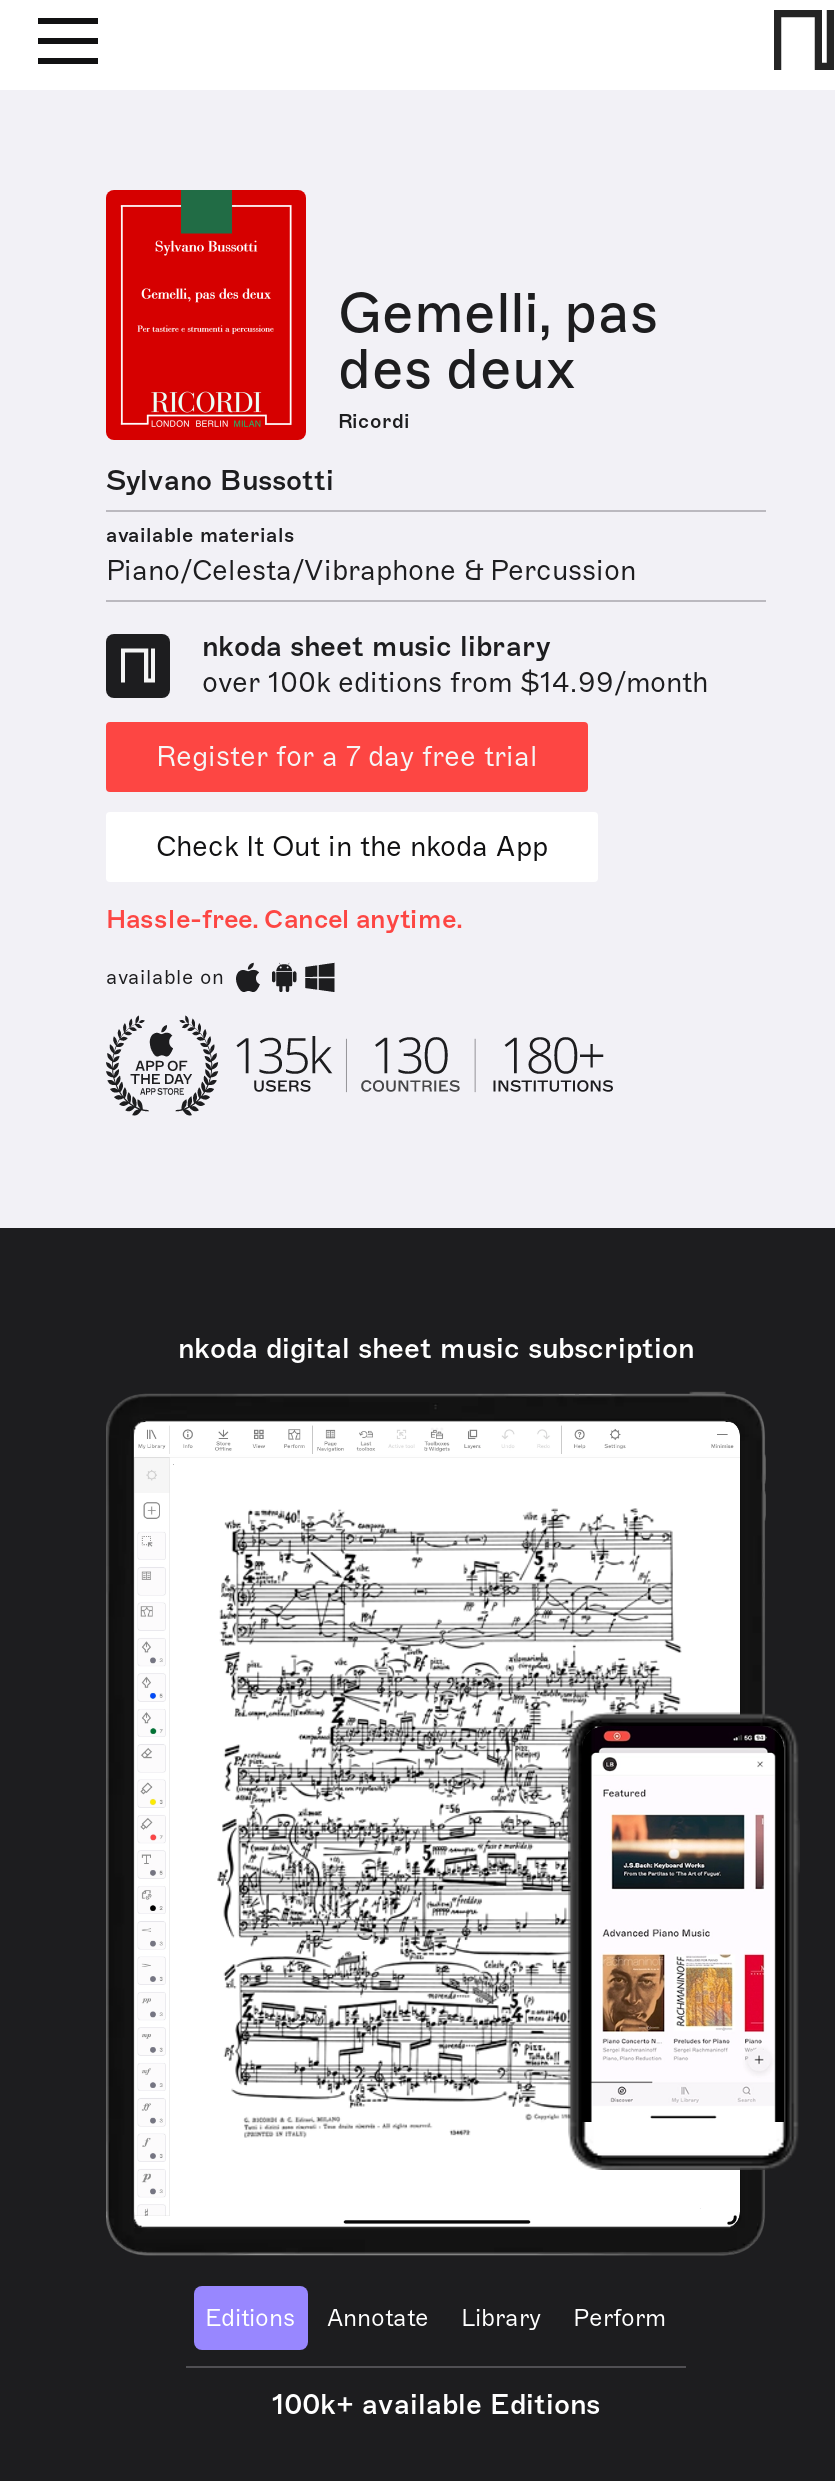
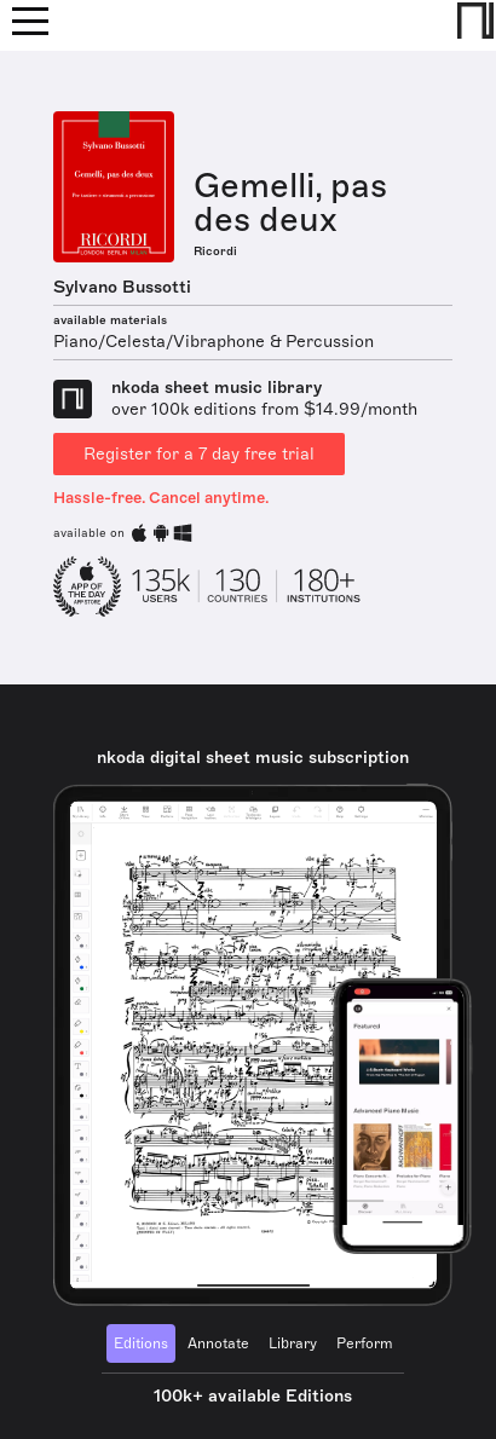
- Check It Out in the nkoda App
